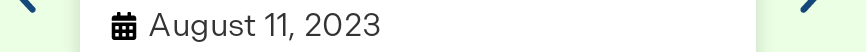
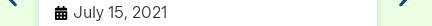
- August 11, 2023
+ July 15, 2021
